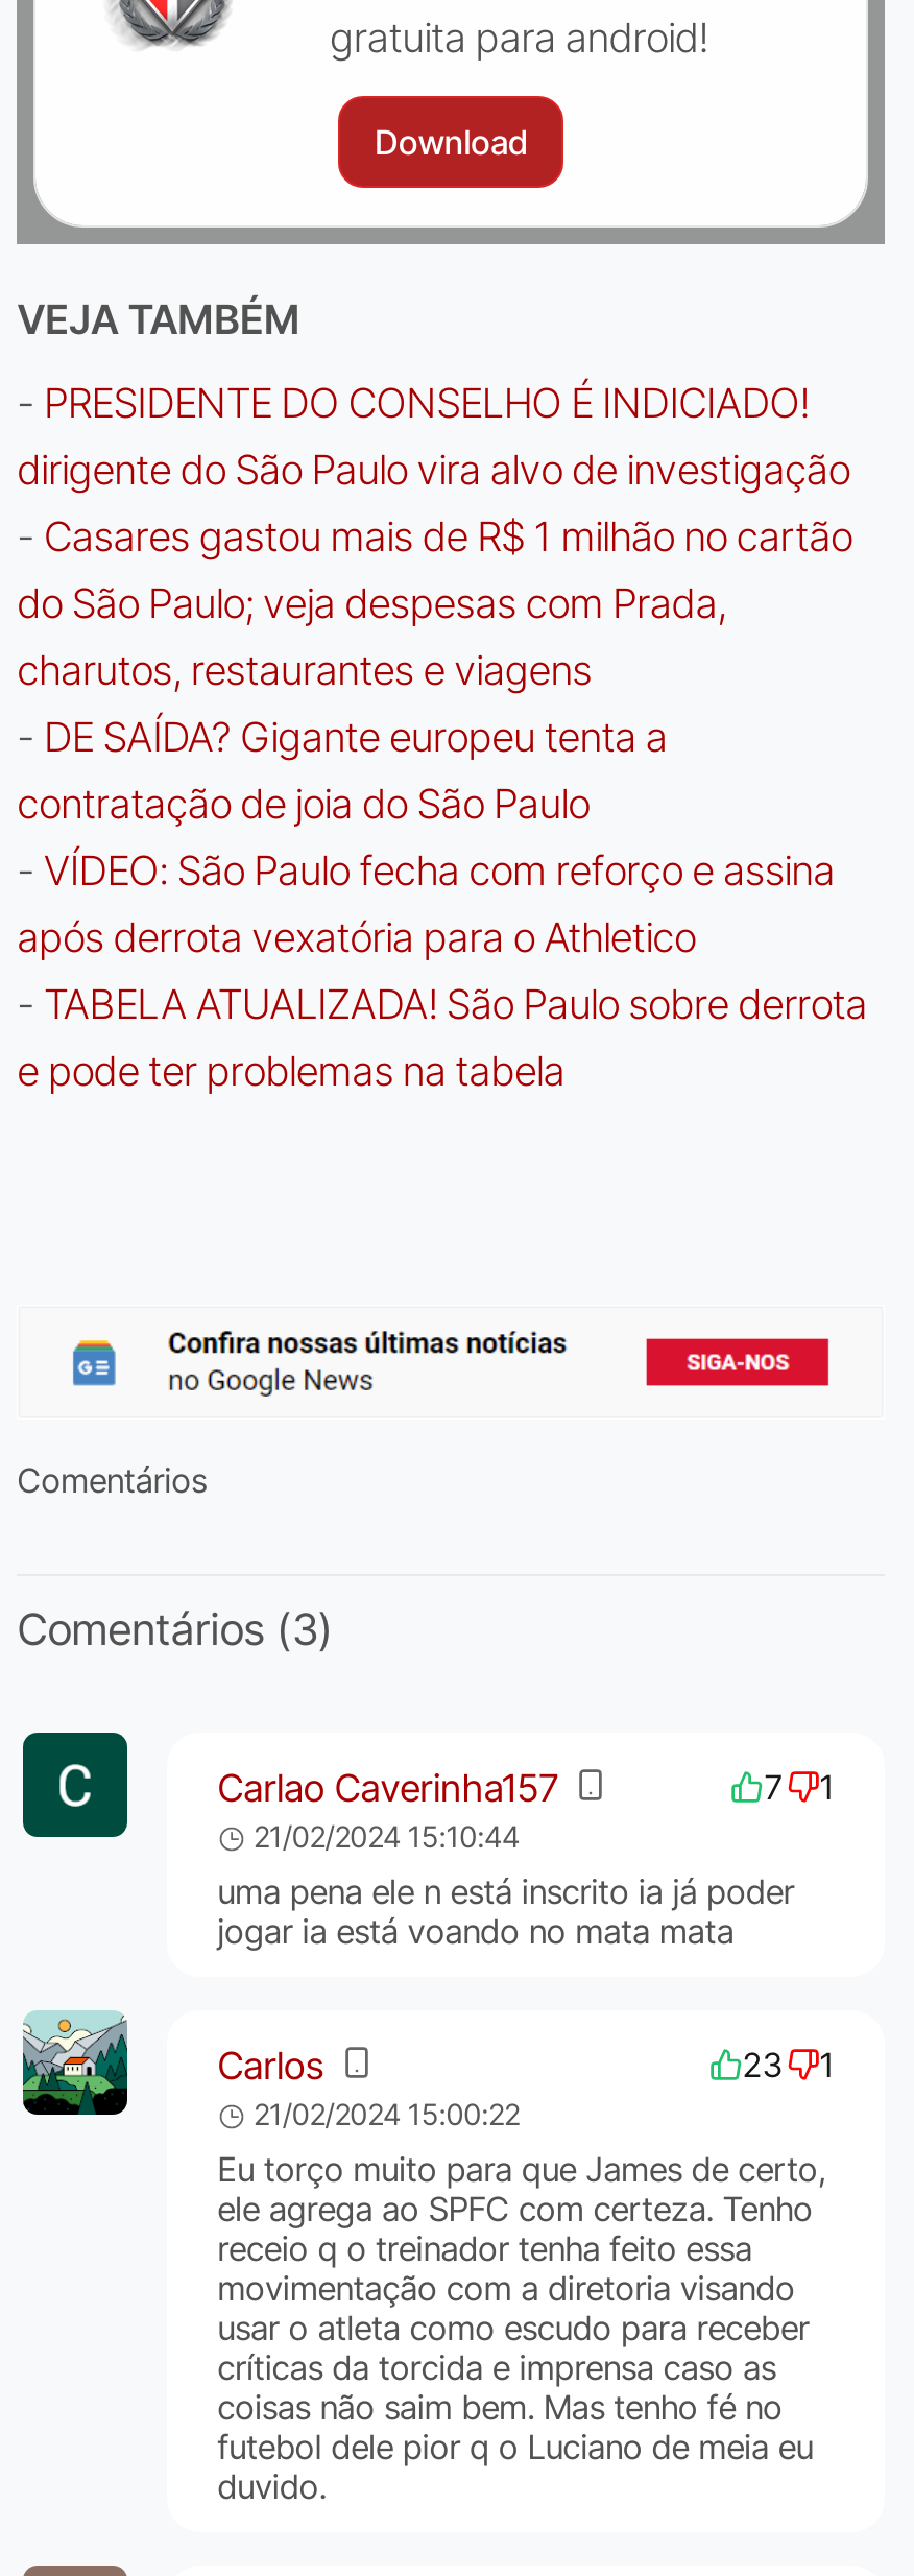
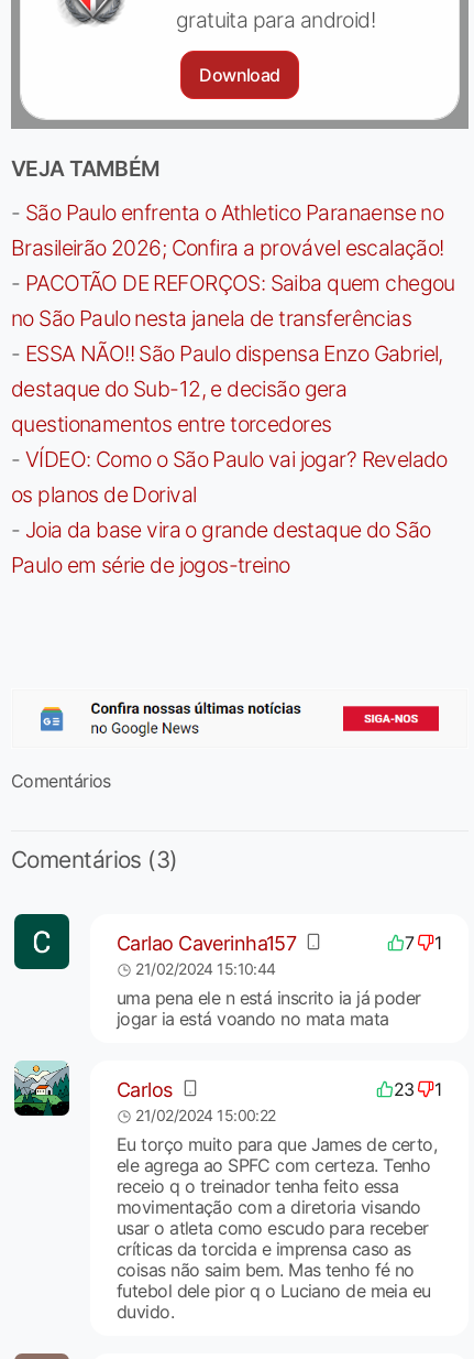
- - PRESIDENTE DO CONSELHO É INDICIADO!
- dirigente do São Paulo vira alvo de investigação
- - Casares gastou mais de R$ 1 milhão no cartão
- do São Paulo; veja despesas com Prada,
- charutos, restaurantes e viagens
- - DE SAÍDA? Gigante europeu tenta a
- contratação de joia do São Paulo
- - VÍDEO: São Paulo fecha com reforço e assina
- após derrota vexatória para o Athletico
- - TABELA ATUALIZADA! São Paulo sobre derrota
- e pode ter problemas na tabela
+ - São Paulo enfrenta o Athletico Paranaense no
+ Brasileirão 2026; Confira a provável escalação!
+ - PACOTÃO DE REFORÇOS: Saiba quem chegou
+ no São Paulo nesta janela de transferências
+ - ESSA NÃO!! São Paulo dispensa Enzo Gabriel,
+ destaque do Sub-12, e decisão gera
+ questionamentos entre torcedores
+ - VÍDEO: Como o São Paulo vai jogar? Revelado
+ os planos de Dorival
+ - Joia da base vira o grande destaque do São
+ Paulo em série de jogos-treino
